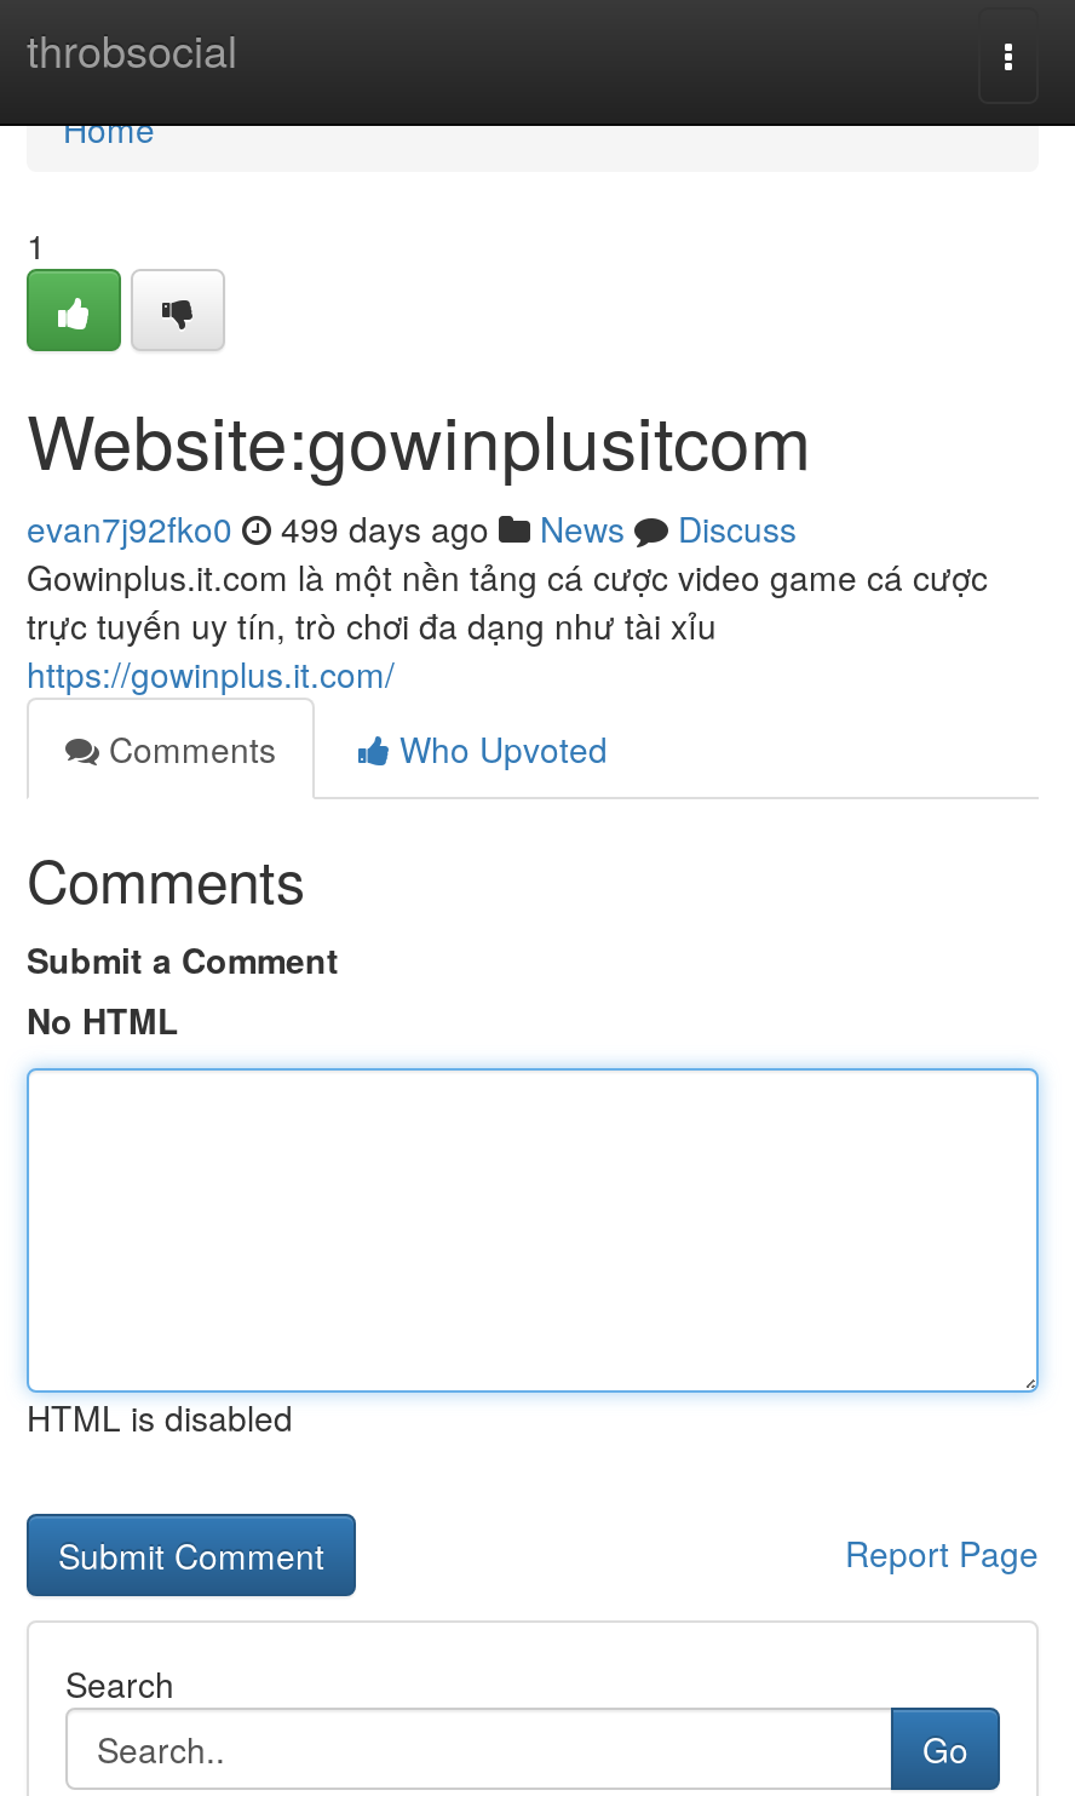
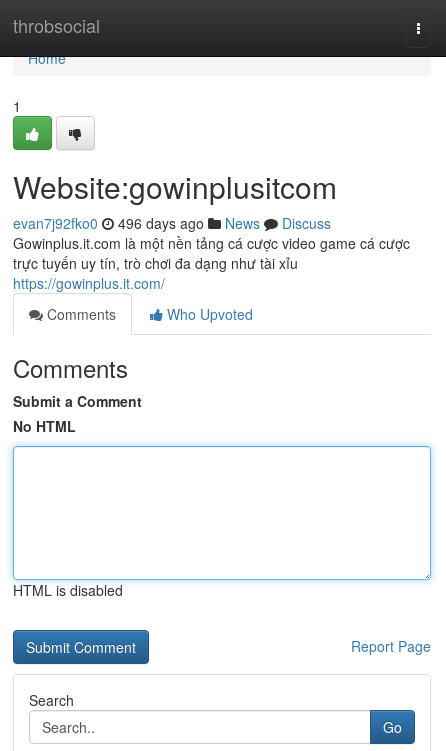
- evan7j92fko0 499 days ago News Discuss
+ evan7j92fko0 496 days ago News Discuss
